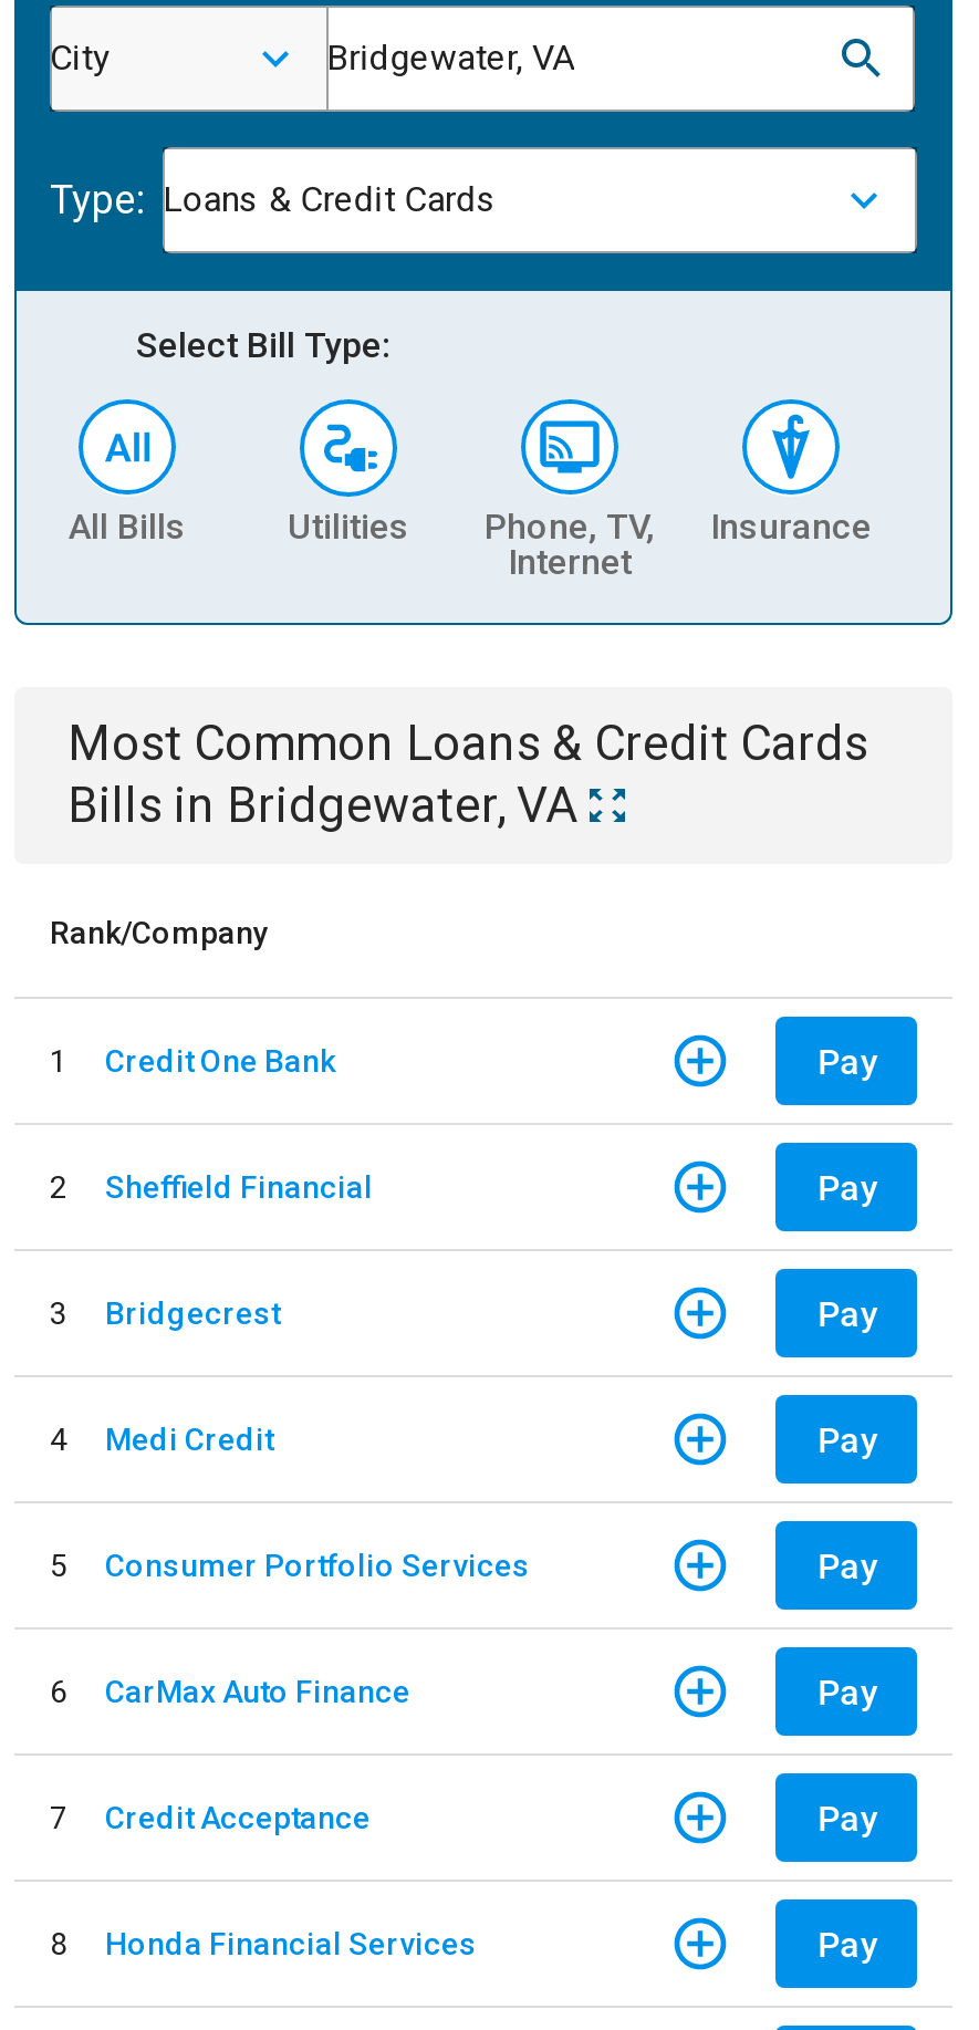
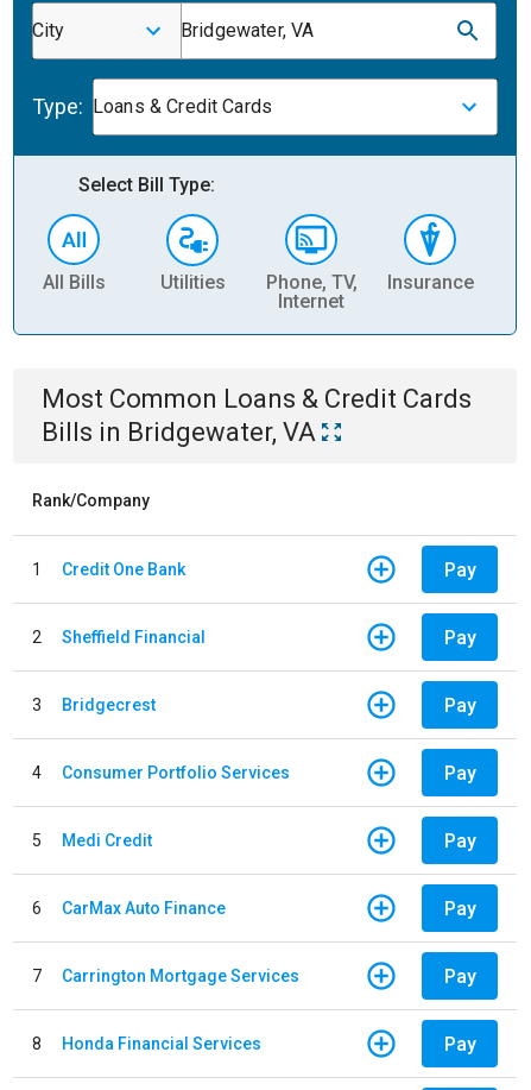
moved down: Medi Credit

moved up: Consumer Portfolio Services

- Credit Acceptance
+ Carrington Mortgage Services
